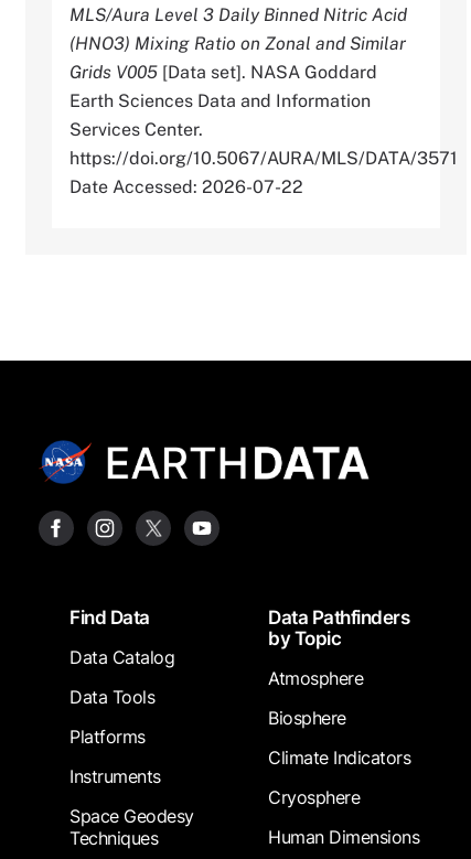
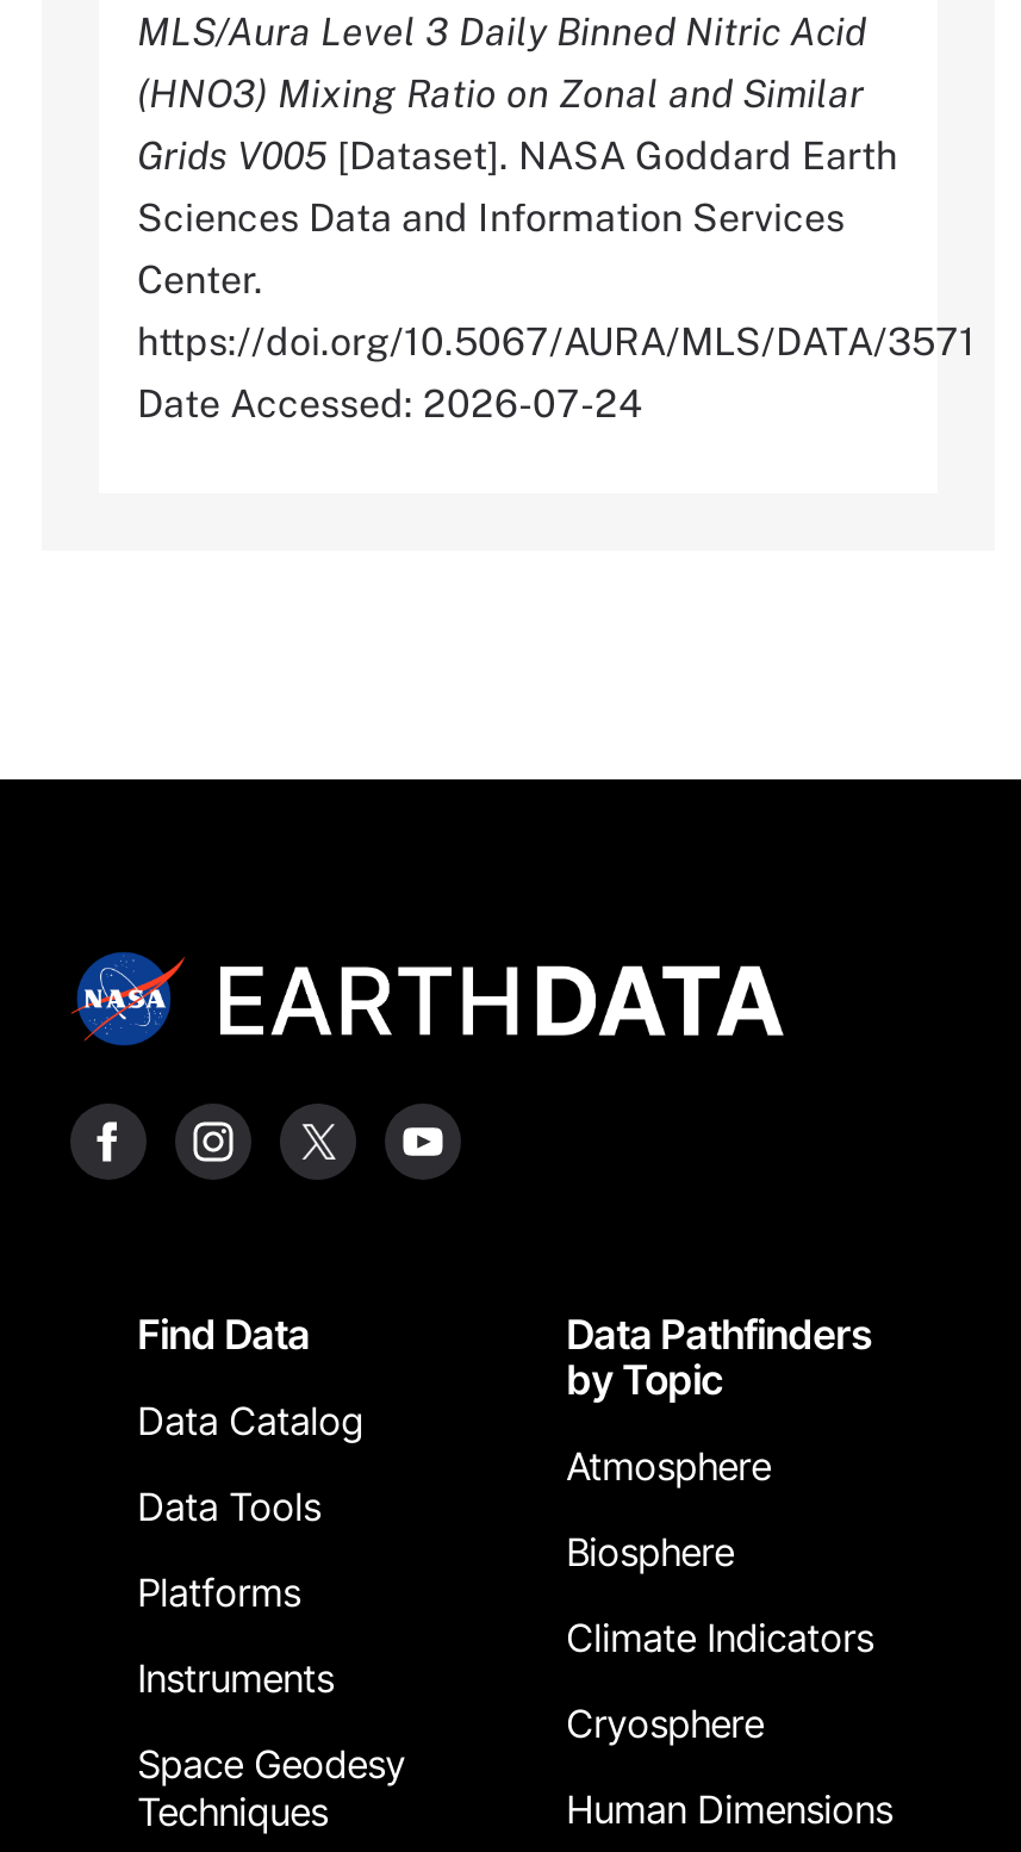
- Date Accessed: 2026-07-22
+ Date Accessed: 2026-07-24
